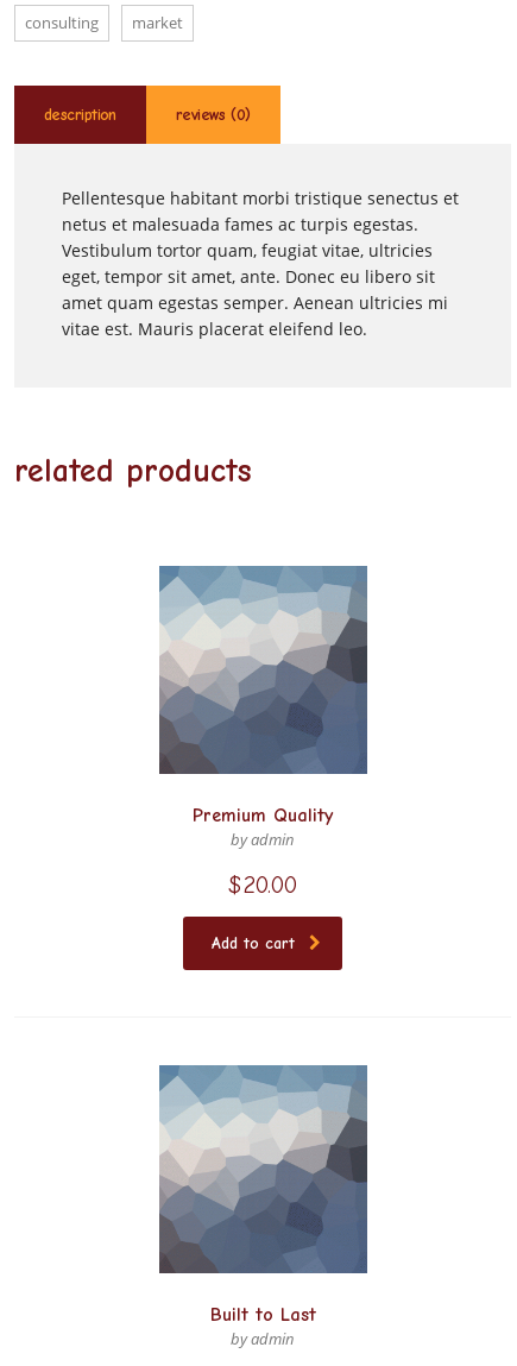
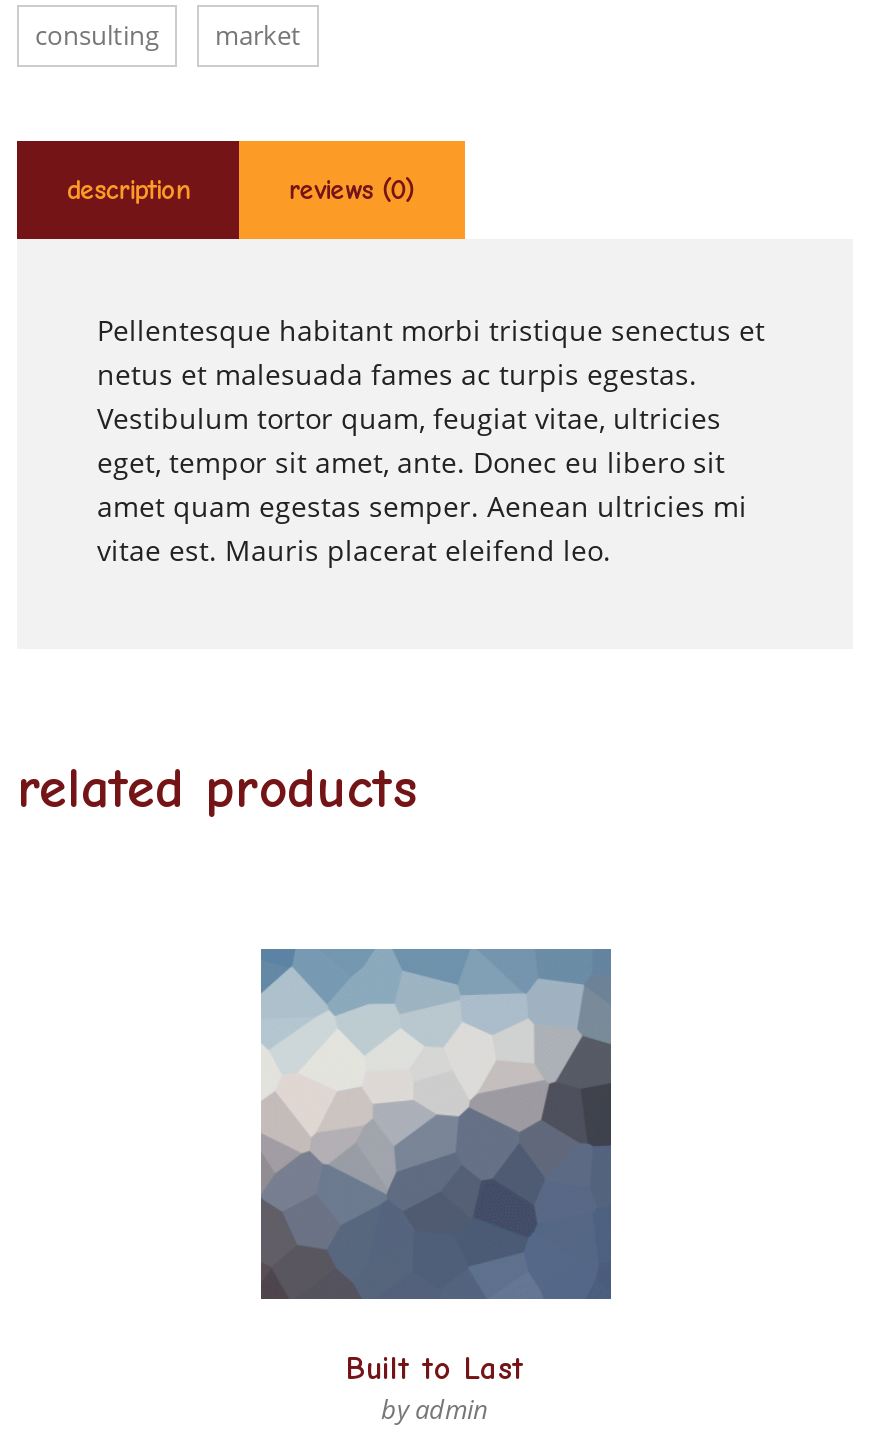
- Premium Quality
- by admin
- $20.00
- Add to cart
